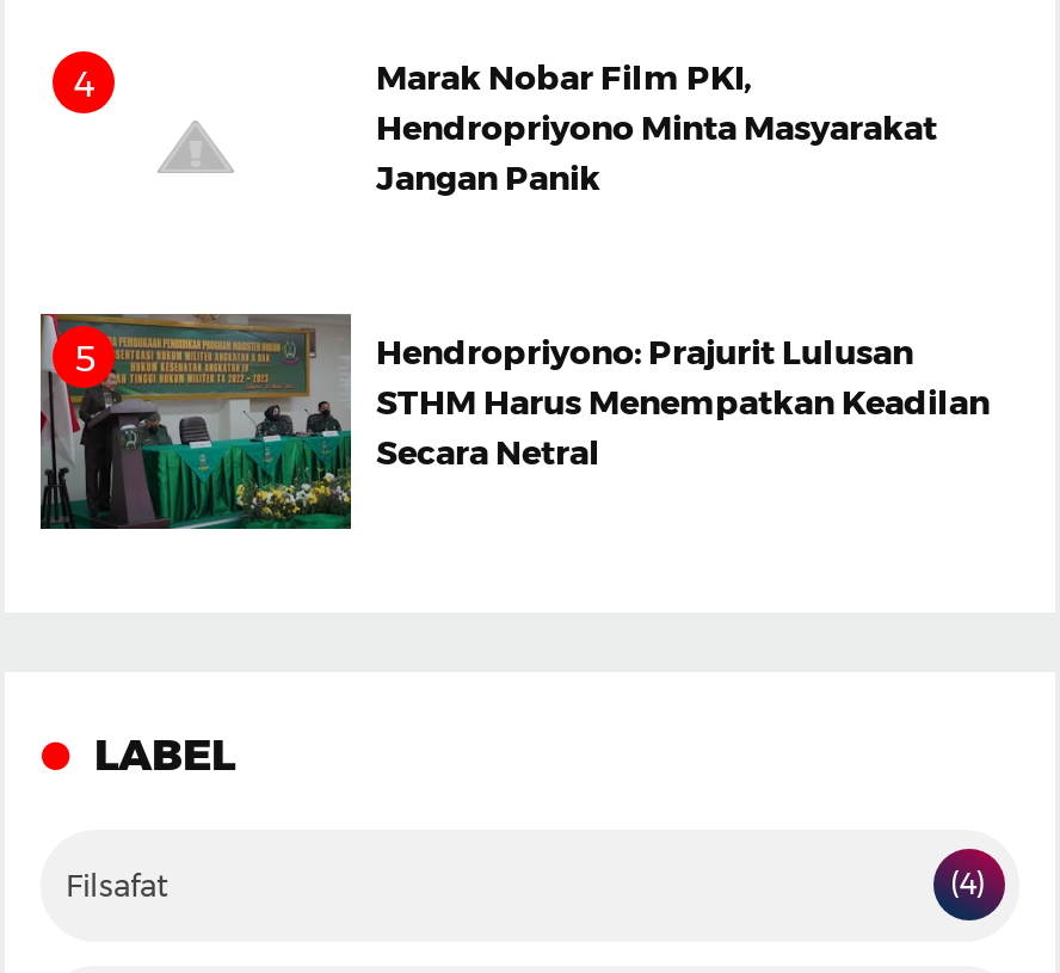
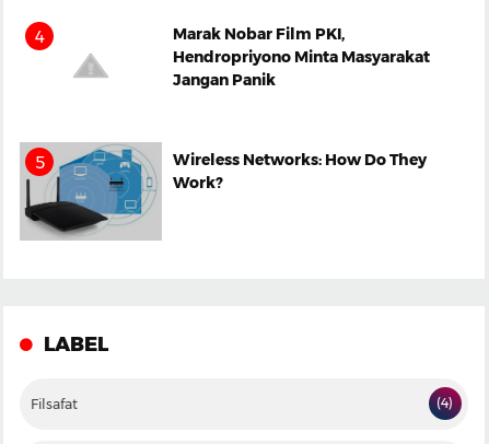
- [image]
- Hendropriyono: Prajurit Lulusan
- STHM Harus Menempatkan Keadilan
- Secara Netral
+ [image]
+ Wireless Networks: How Do They
+ Work?
